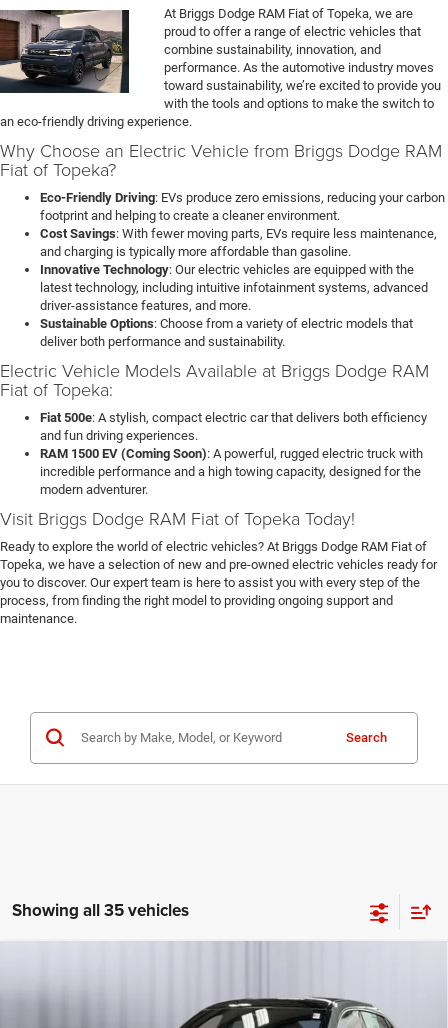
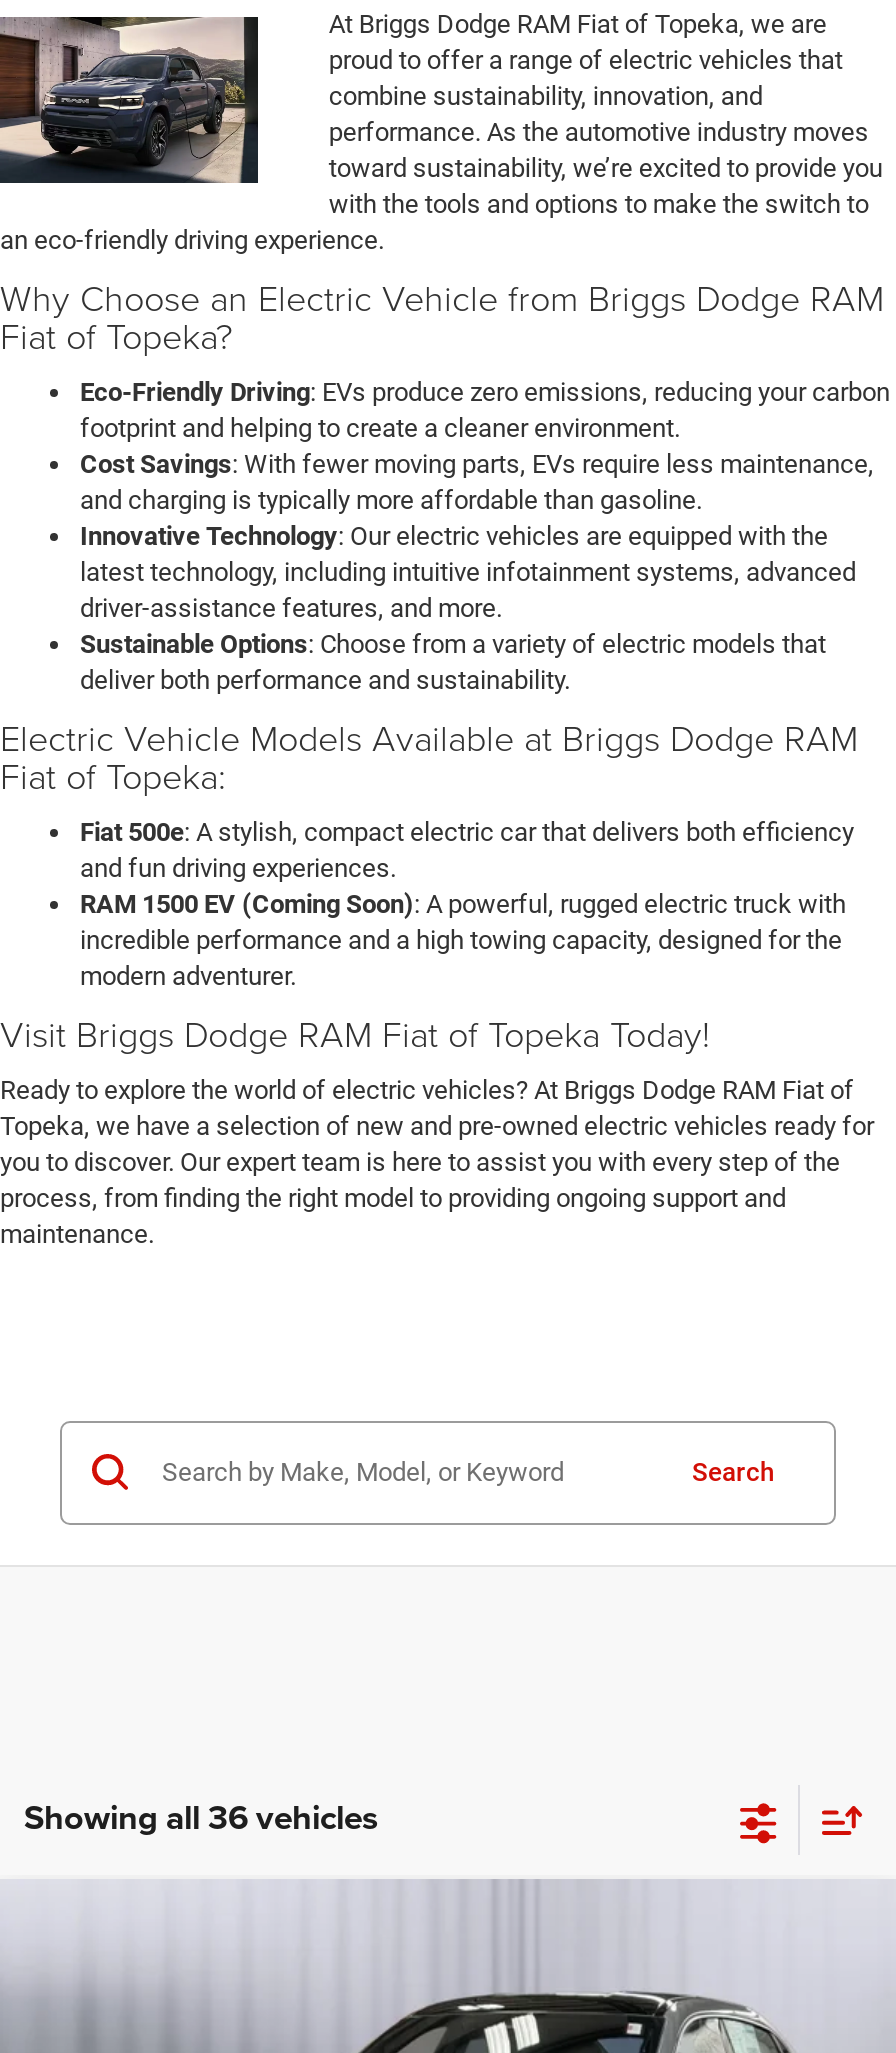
- Showing all 35 vehicles
+ Showing all 36 vehicles
